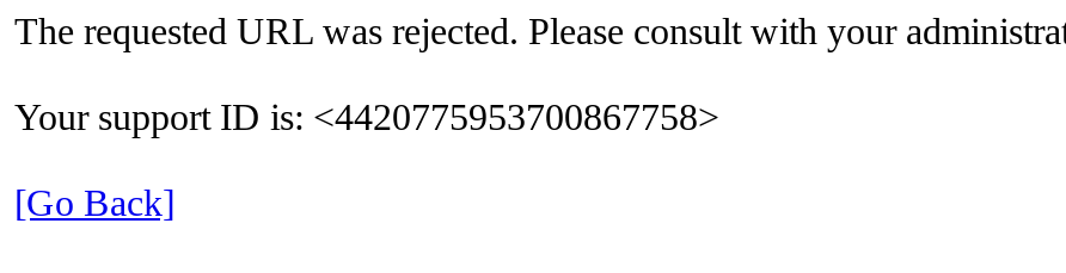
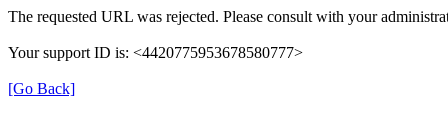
- Your support ID is: <4420775953700867758>
+ Your support ID is: <4420775953678580777>
